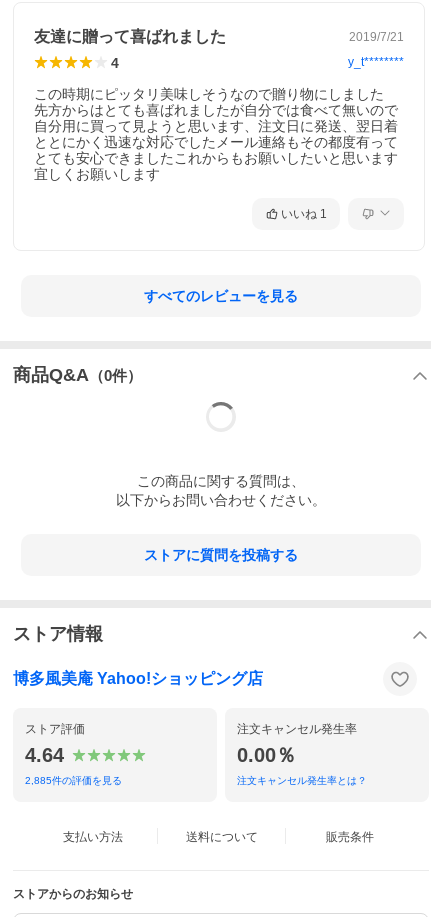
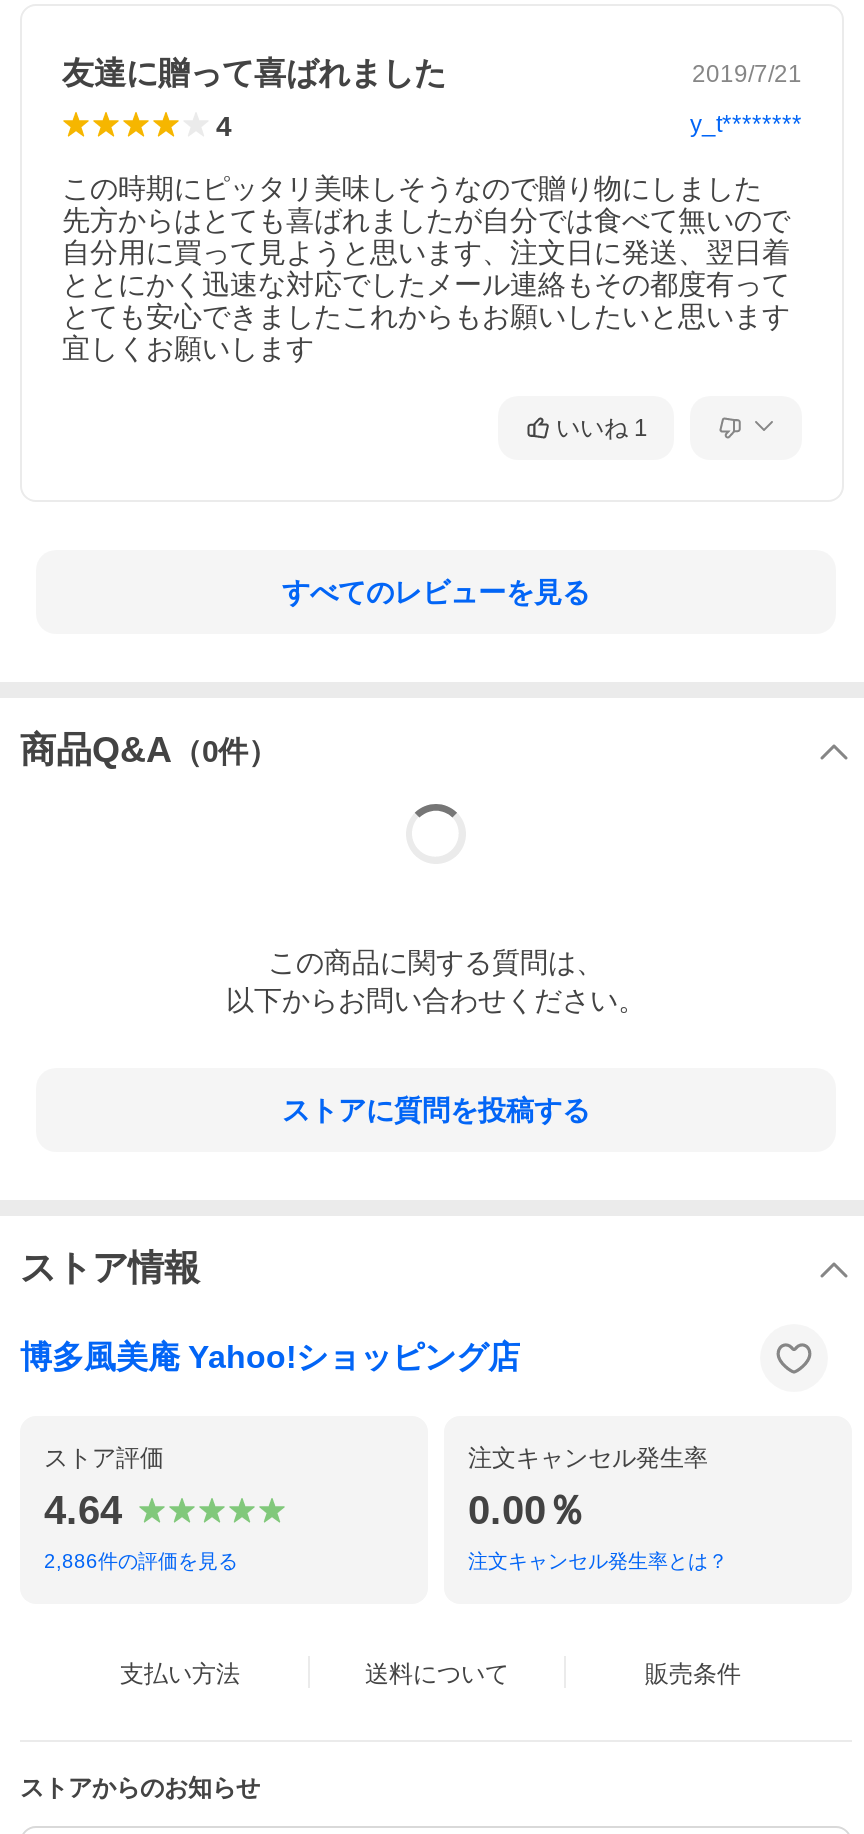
- 2,885件の評価を見る
+ 2,886件の評価を見る
